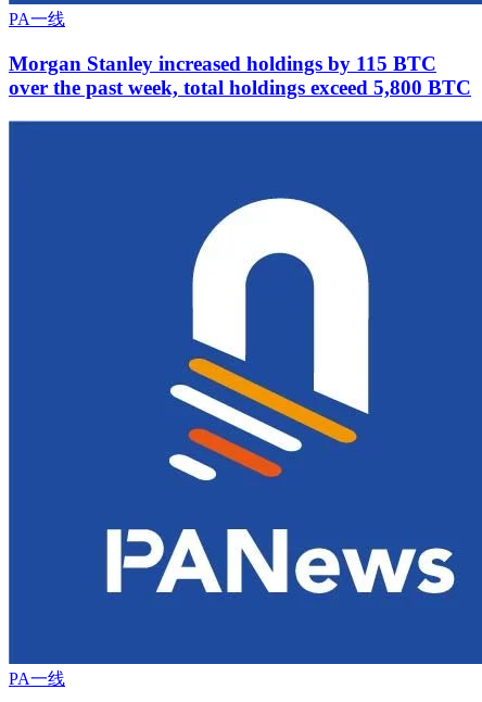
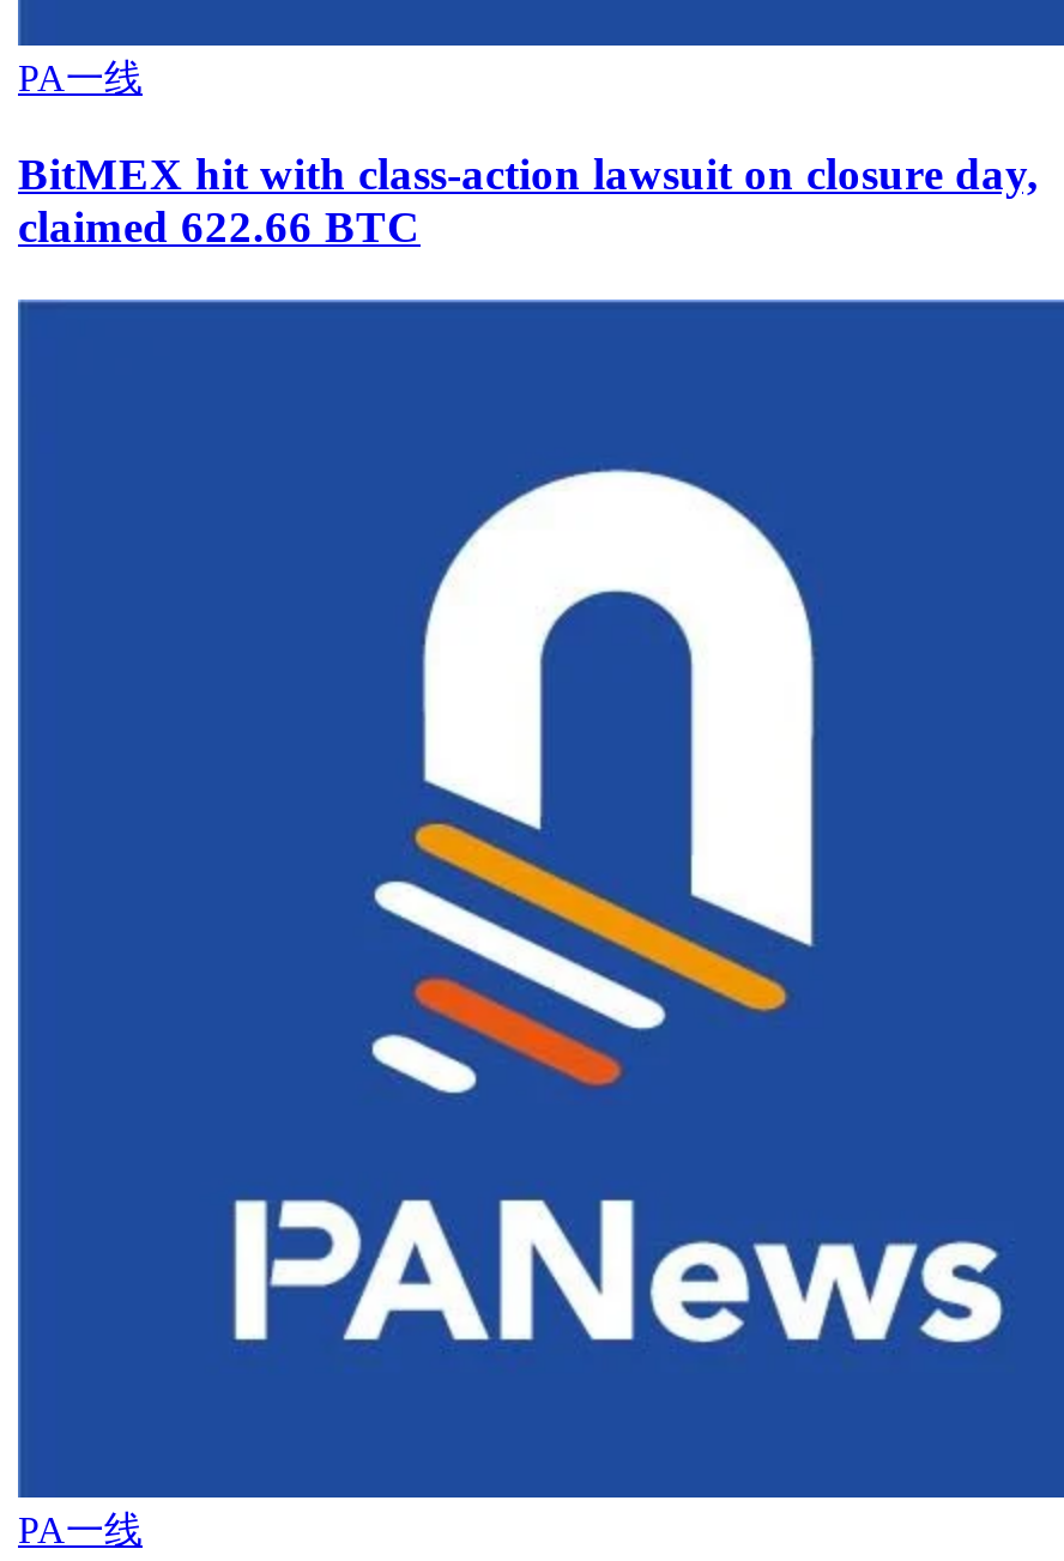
- Morgan Stanley increased holdings by 115 BTC
- over the past week, total holdings exceed 5,800 BTC
+ BitMEX hit with class-action lawsuit on closure day,
+ claimed 622.66 BTC
